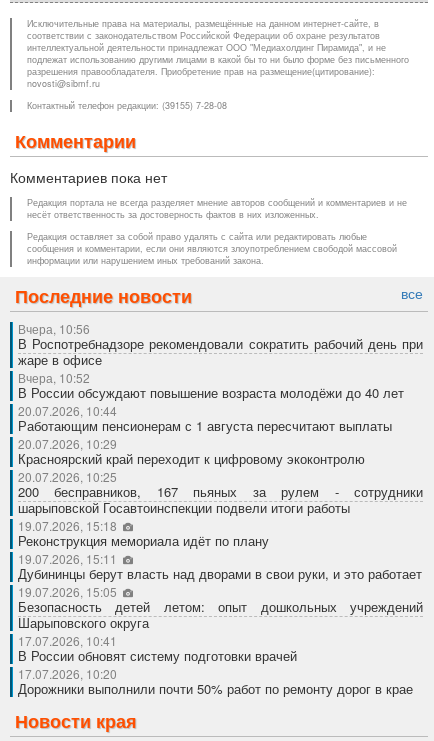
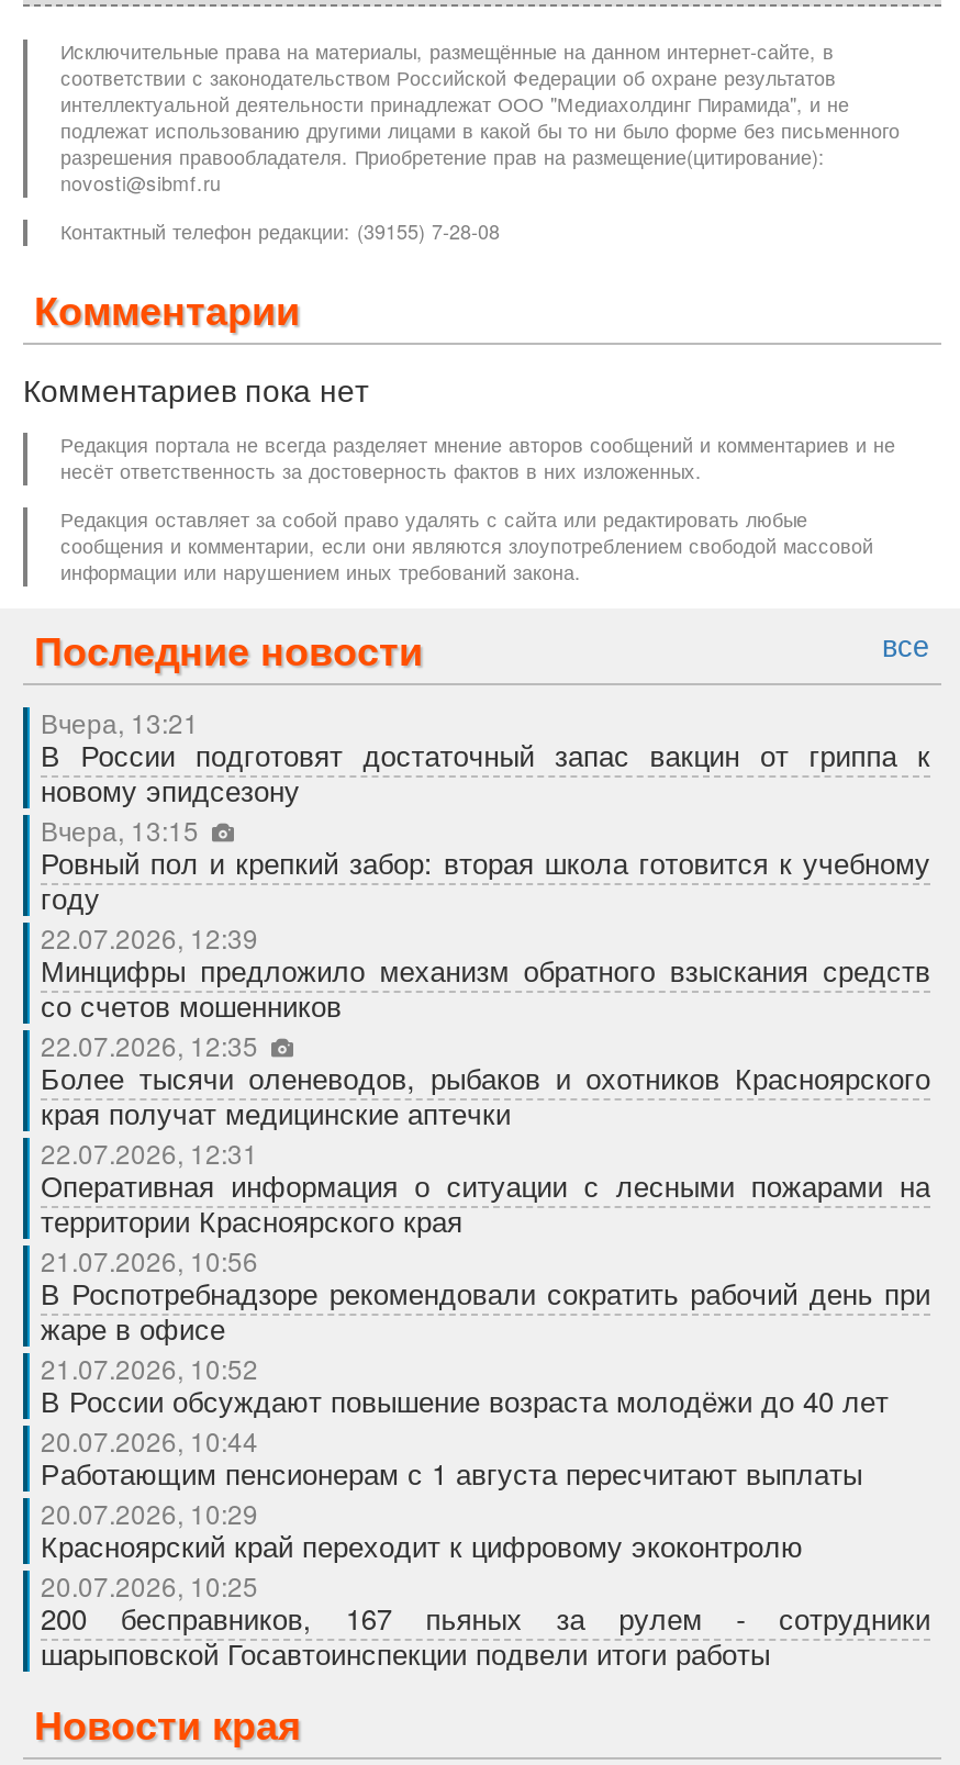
- Вчера, 10:56
+ Вчера, 13:21
+ В России подготовят достаточный запас вакцин от гриппа к
+ новому эпидсезону
+ Вчера, 13:15
+ Ровный пол и крепкий забор: вторая школа готовится к учебному
+ году
+ 22.07.2026, 12:39
+ Минцифры предложило механизм обратного взыскания средств
+ со счетов мошенников
+ 22.07.2026, 12:35
+ Более тысячи оленеводов, рыбаков и охотников Красноярского
+ края получат медицинские аптечки
+ 22.07.2026, 12:31
+ Оперативная информация о ситуации с лесными пожарами на
+ территории Красноярского края
+ 21.07.2026, 10:56

moved down: В Роспотребнадзоре рекомендовали сократить рабочий день при | жаре в офисе

- Вчера, 10:52
+ 21.07.2026, 10:52

moved down: В России обсуждают повышение возраста молодёжи до 40 лет | 20.07.2026, 10:44 | Работающим пенсионерам с 1 августа пересчитают выплаты | 20.07.2026, 10:29 | Красноярский край переходит к цифровому экоконтролю | 20.07.2026, 10:25 | 200 бесправников, 167 пьяных за рулем - сотрудники | шарыповской Госавтоинспекции подвели итоги работы

- 19.07.2026, 15:18
- Реконструкция мемориала идёт по плану
- 19.07.2026, 15:11
- Дубининцы берут власть над дворами в свои руки, и это работает
- 19.07.2026, 15:05
- Безопасность детей летом: опыт дошкольных учреждений
- Шарыповского округа
- 17.07.2026, 10:41
- В России обновят систему подготовки врачей
- 17.07.2026, 10:20
- Дорожники выполнили почти 50% работ по ремонту дорог в крае
